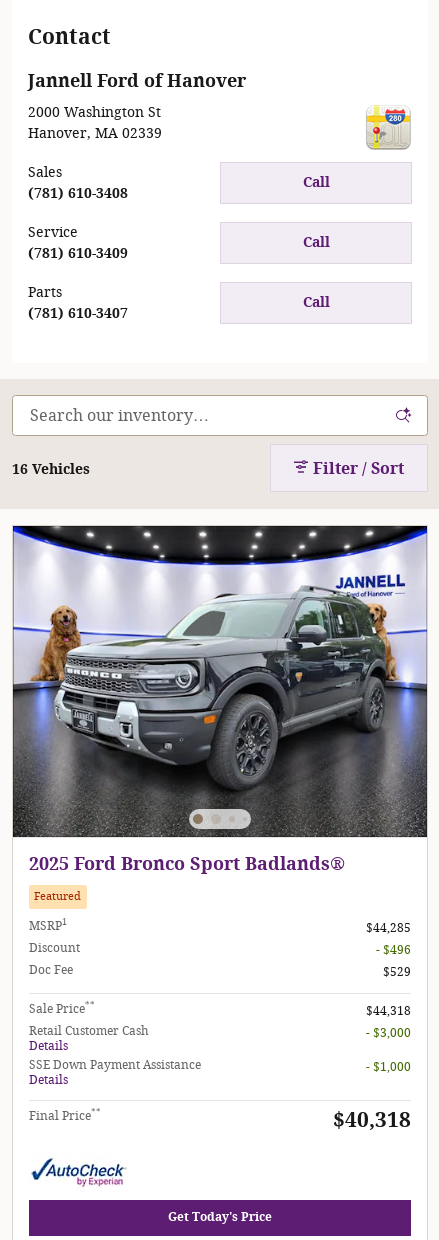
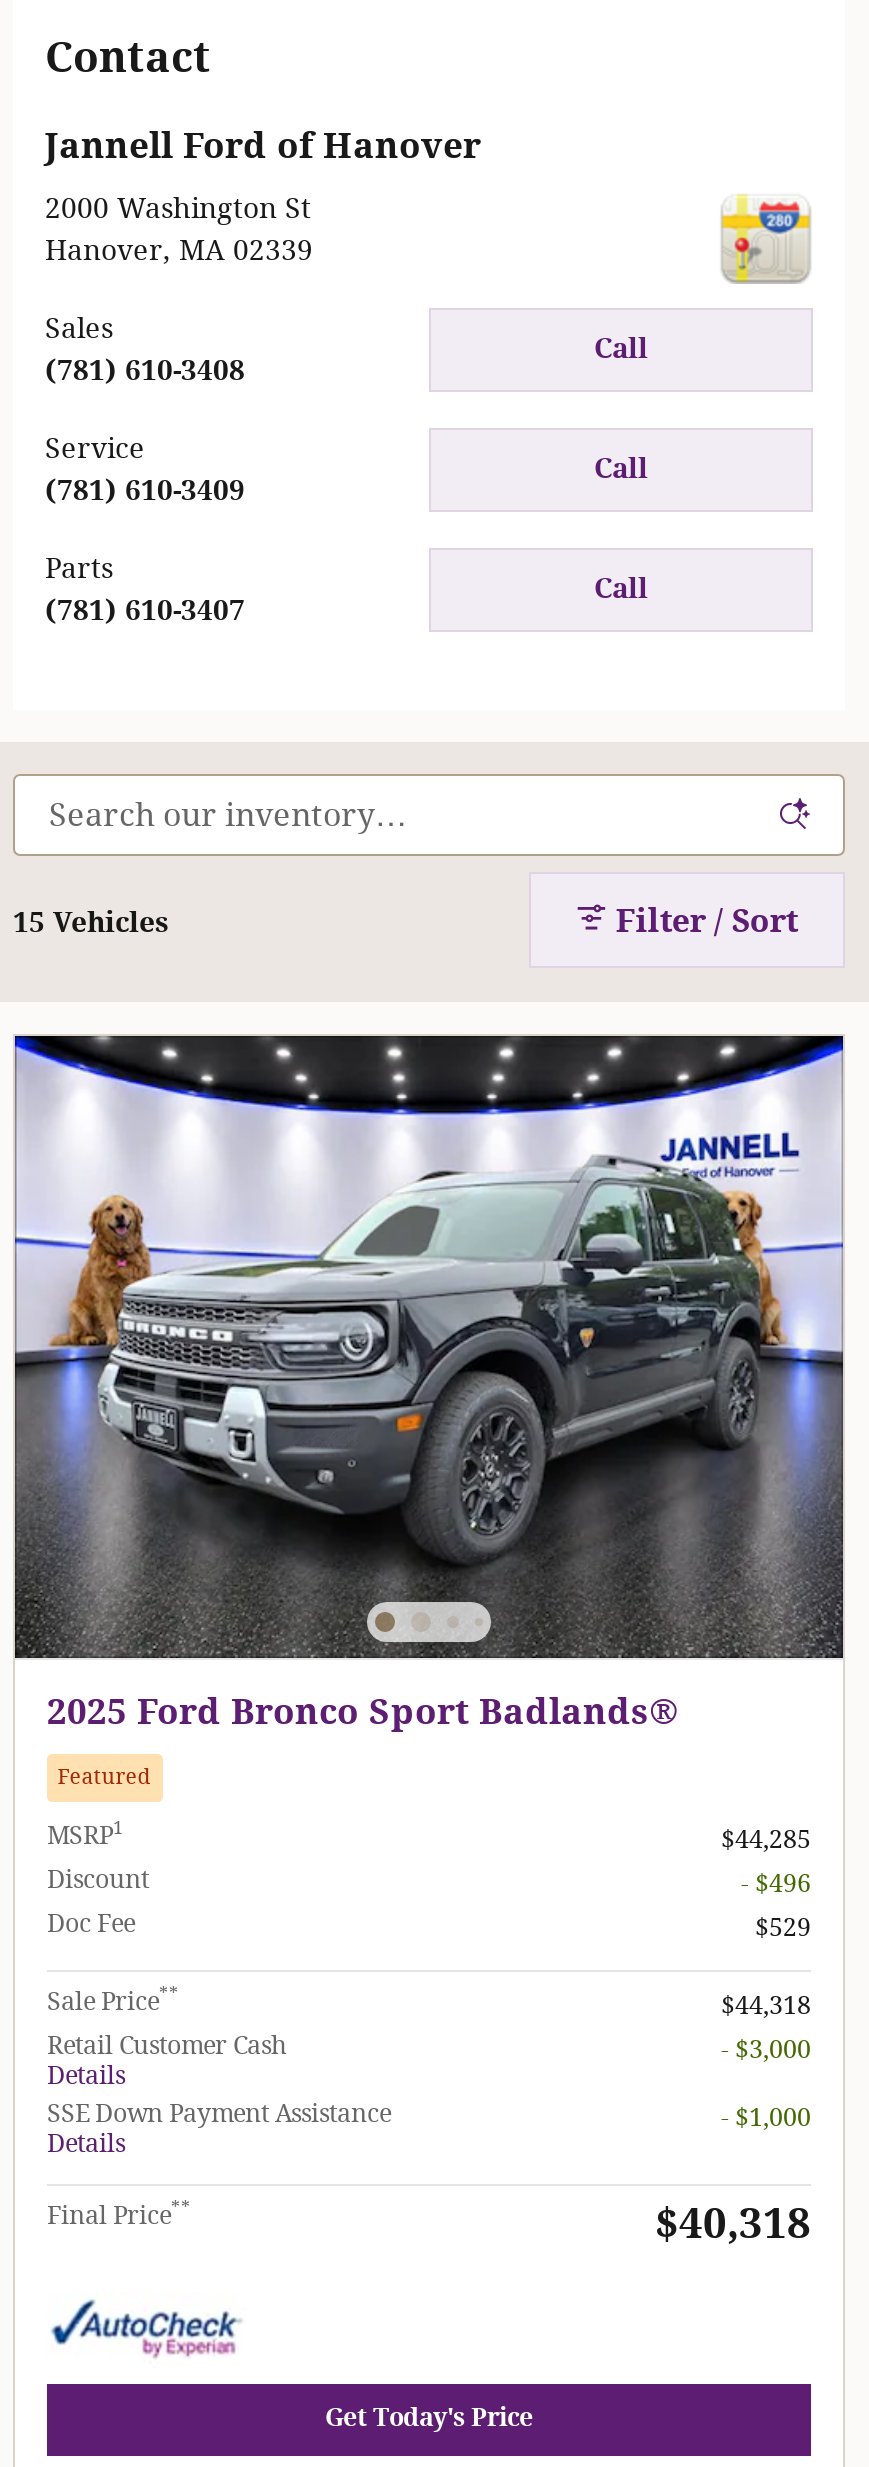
- 16 Vehicles
+ 15 Vehicles
